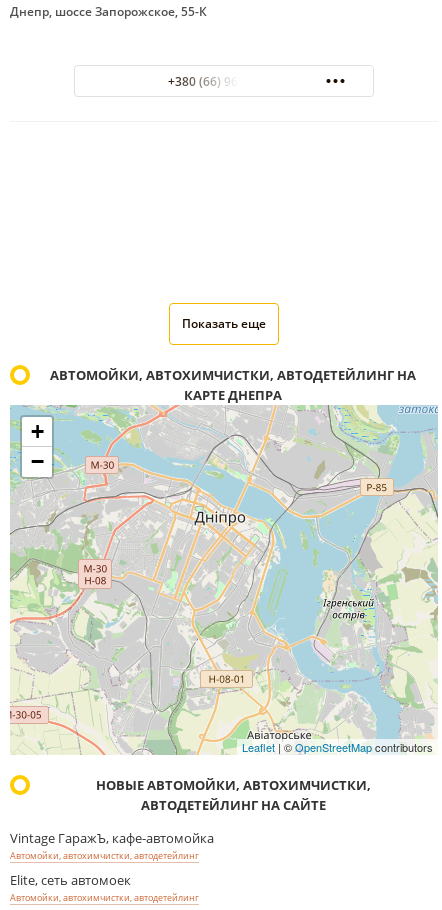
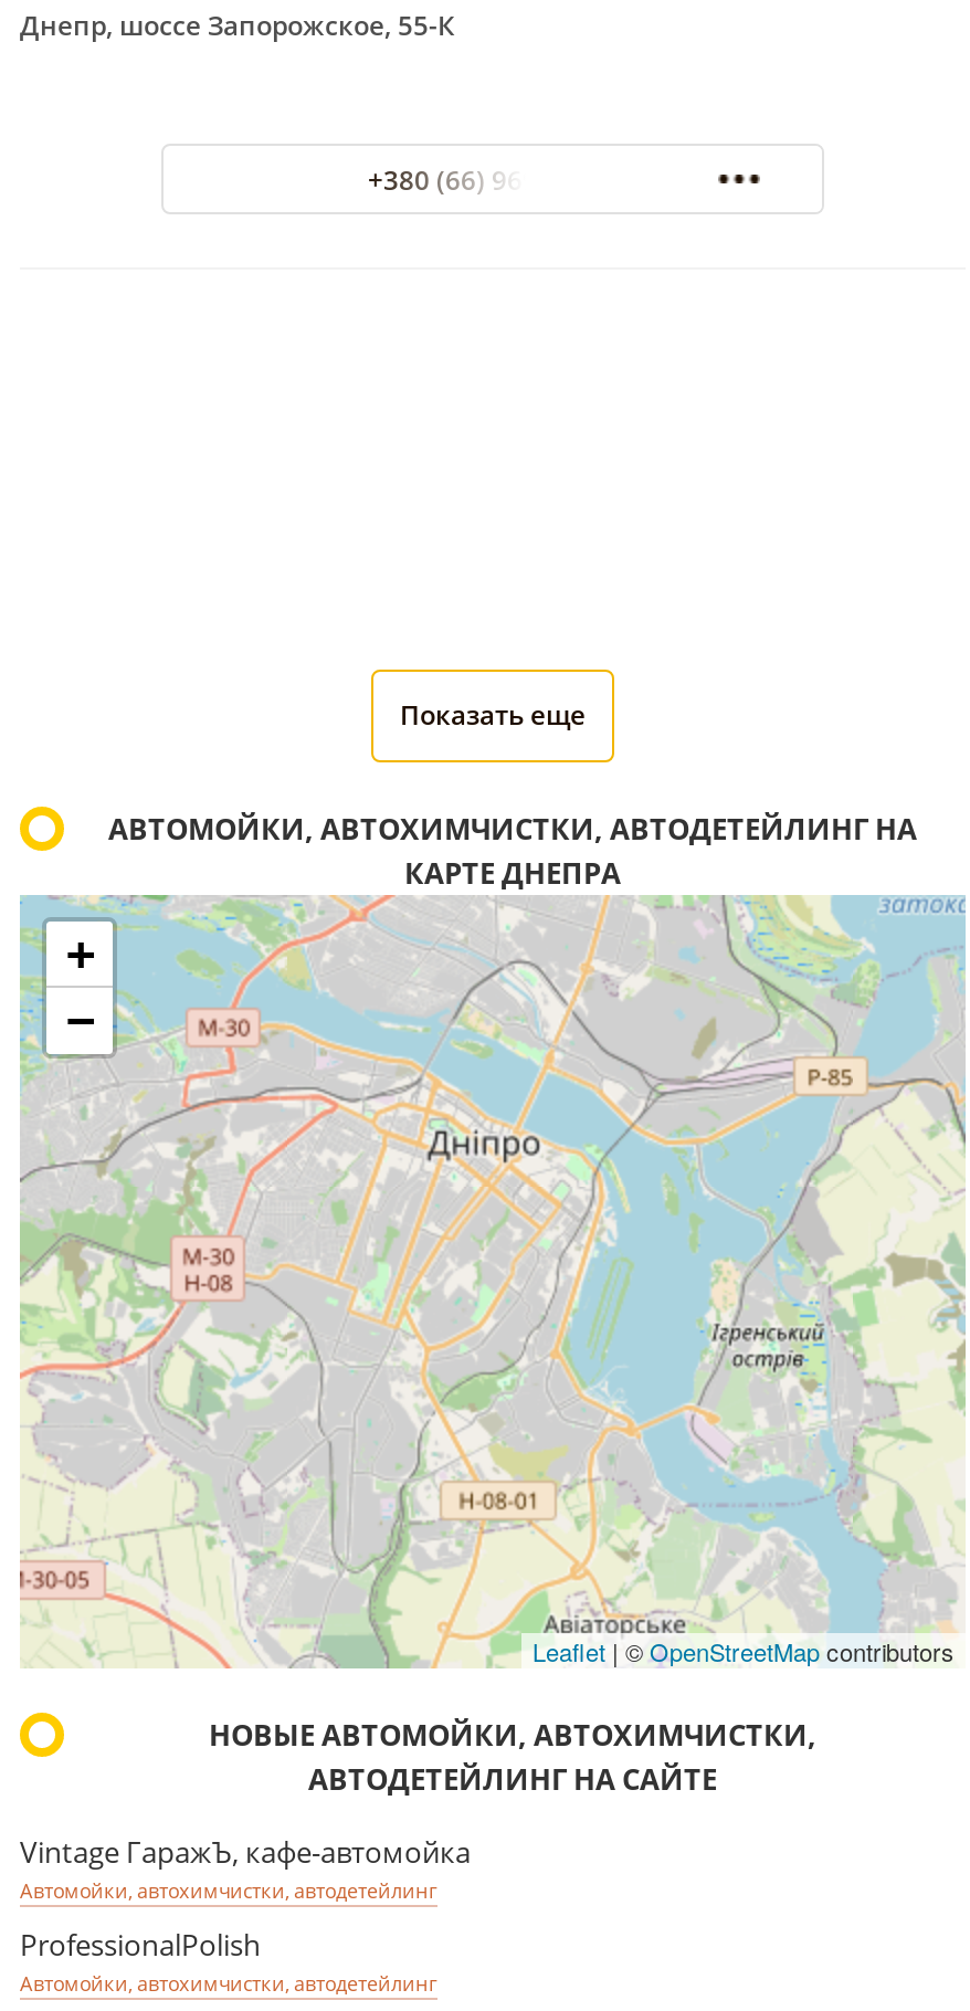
- Elite, сеть автомоек
+ ProfessionalPolish
